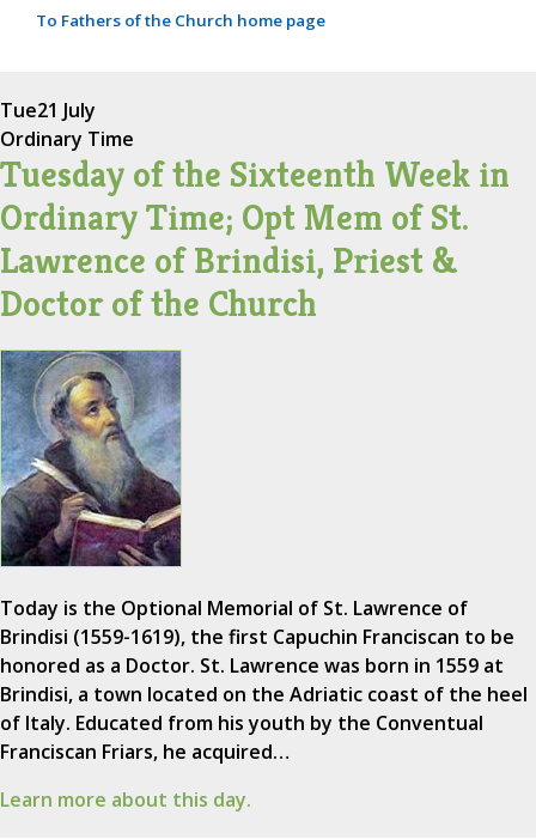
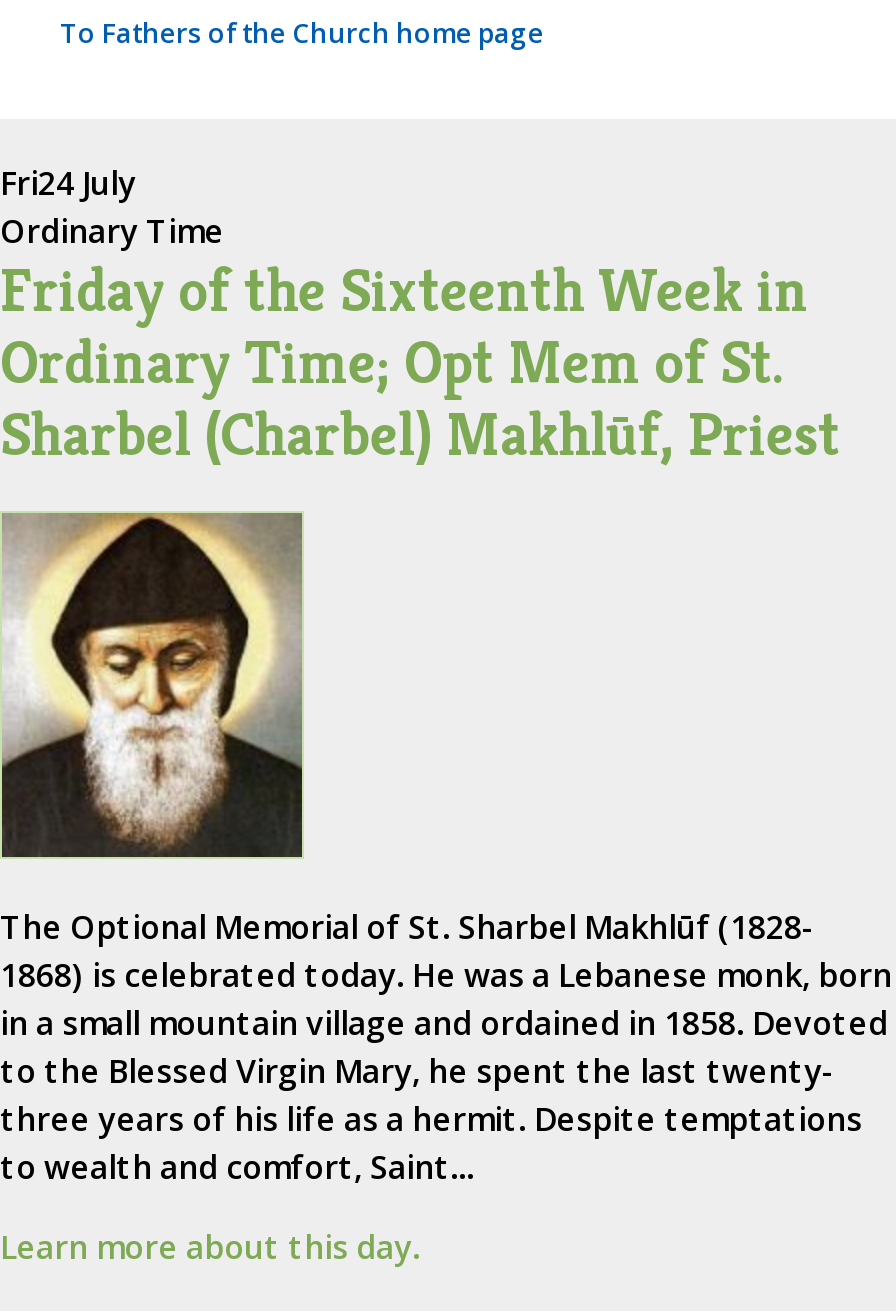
- Tue21 July
+ Fri24 July

- Tuesday of the Sixteenth Week in
+ Friday of the Sixteenth Week in

- Lawrence of Brindisi, Priest &
- Doctor of the Church
+ Sharbel (Charbel) Makhlūf, Priest

- [image]
+ [image]

- Today is the Optional Memorial of St. Lawrence of
- Brindisi (1559-1619), the first Capuchin Franciscan to be
- honored as a Doctor. St. Lawrence was born in 1559 at
- Brindisi, a town located on the Adriatic coast of the heel
- of Italy. Educated from his youth by the Conventual
- Franciscan Friars, he acquired…
+ The Optional Memorial of St. Sharbel Makhlūf (1828-
+ 1868) is celebrated today. He was a Lebanese monk, born
+ in a small mountain village and ordained in 1858. Devoted
+ to the Blessed Virgin Mary, he spent the last twenty-
+ three years of his life as a hermit. Despite temptations
+ to wealth and comfort, Saint…
